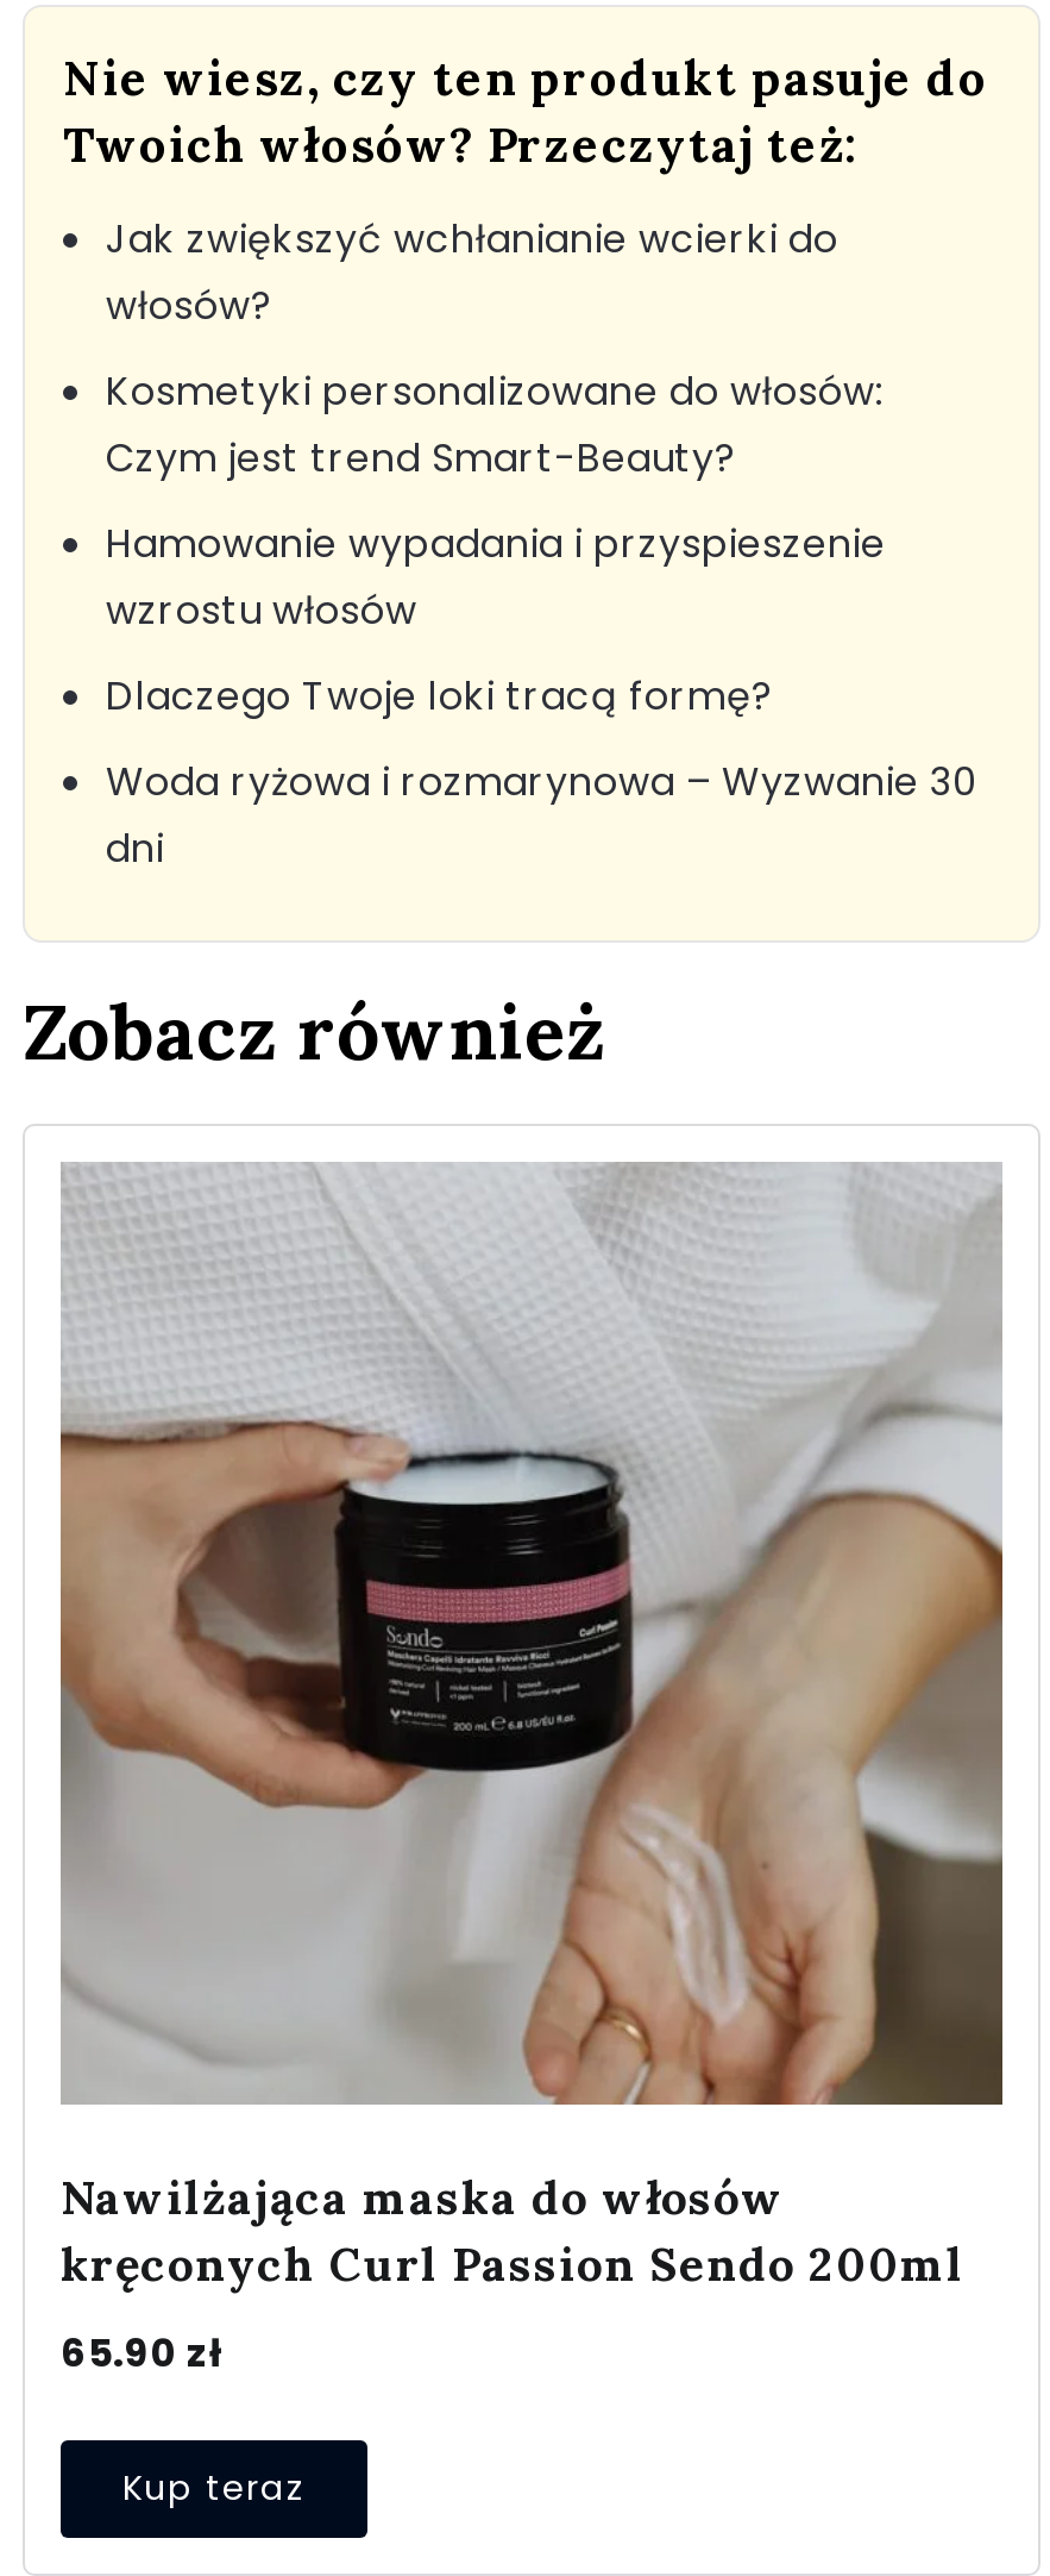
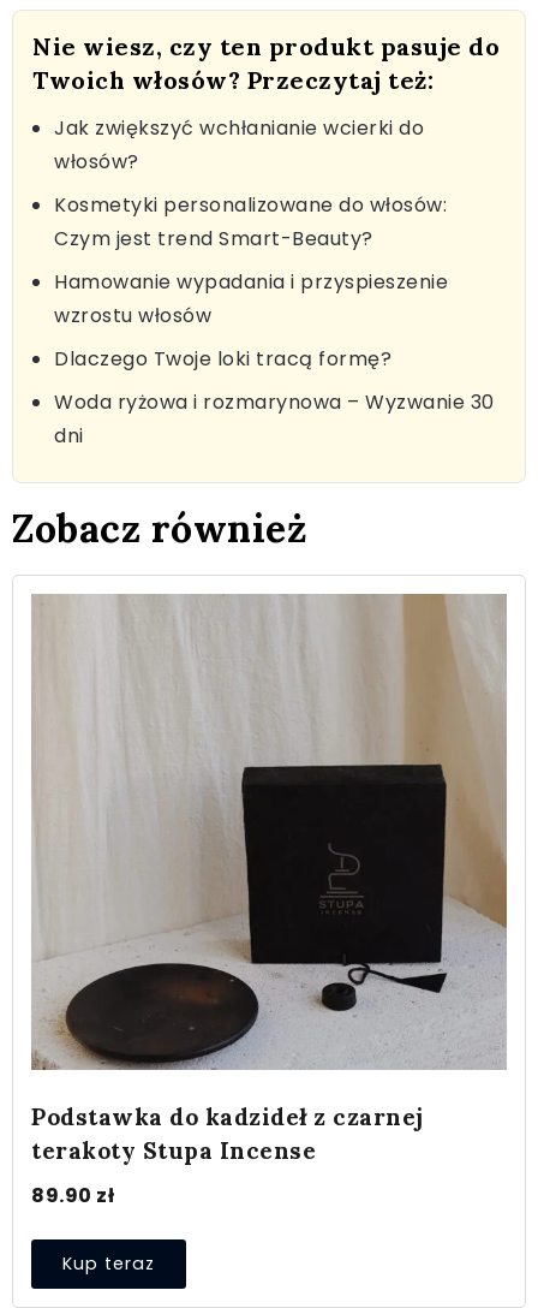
- [image]
- Nawilżająca maska do włosów
- kręconych Curl Passion Sendo 200ml
+ [image]
+ Podstawka do kadzideł z czarnej
+ terakoty Stupa Incense

- 65.90 zł
+ 89.90 zł
